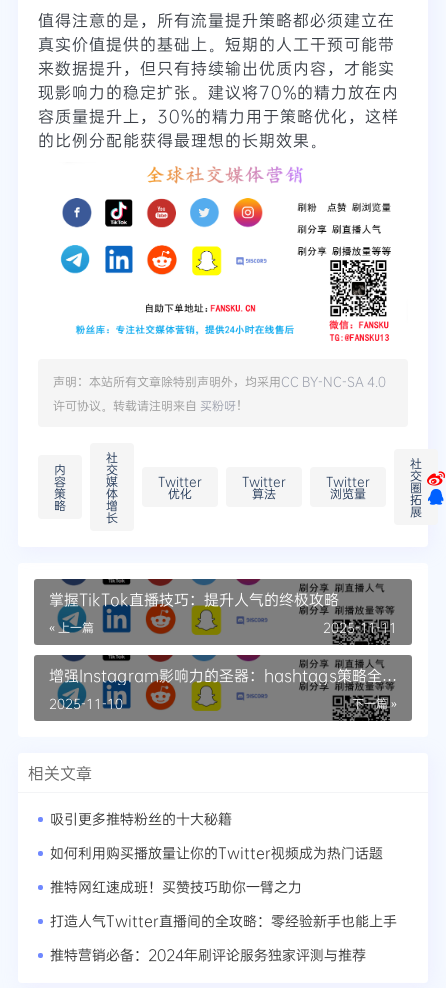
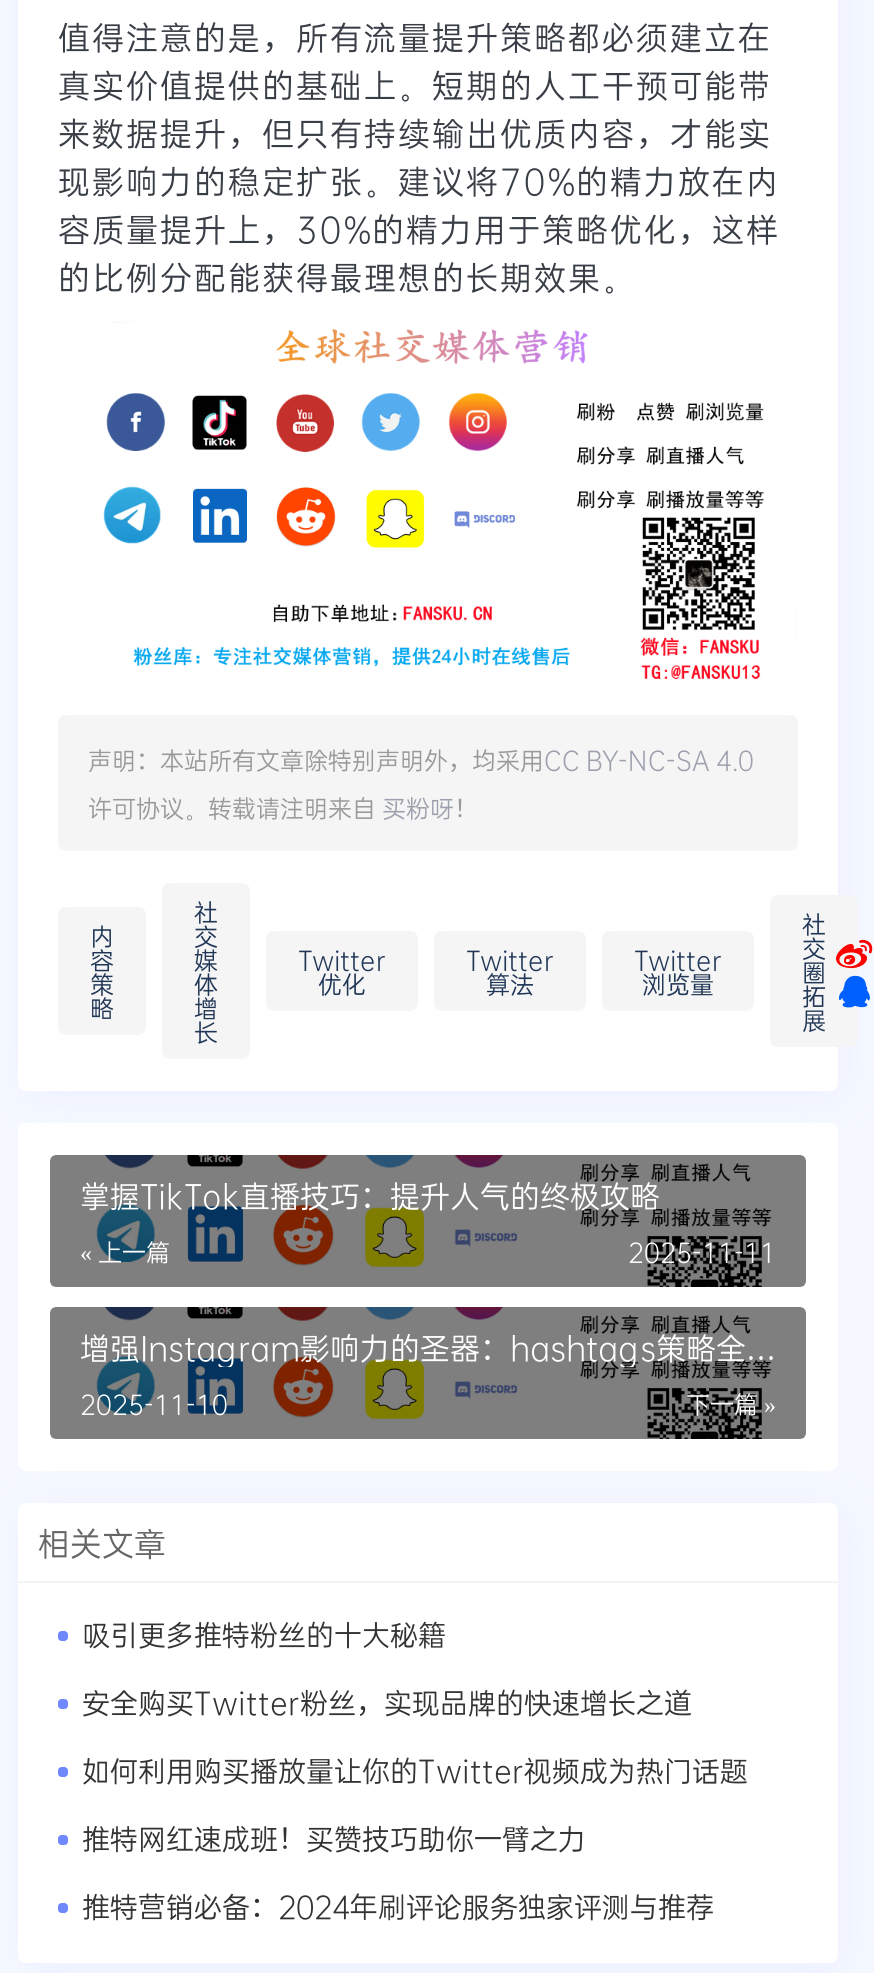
+ 安全购买Twitter粉丝，实现品牌的快速增长之道

moved down: 如何利用购买播放量让你的Twitter视频成为热门话题 | 推特网红速成班！买赞技巧助你一臂之力

- 打造人气Twitter直播间的全攻略：零经验新手也能上手
